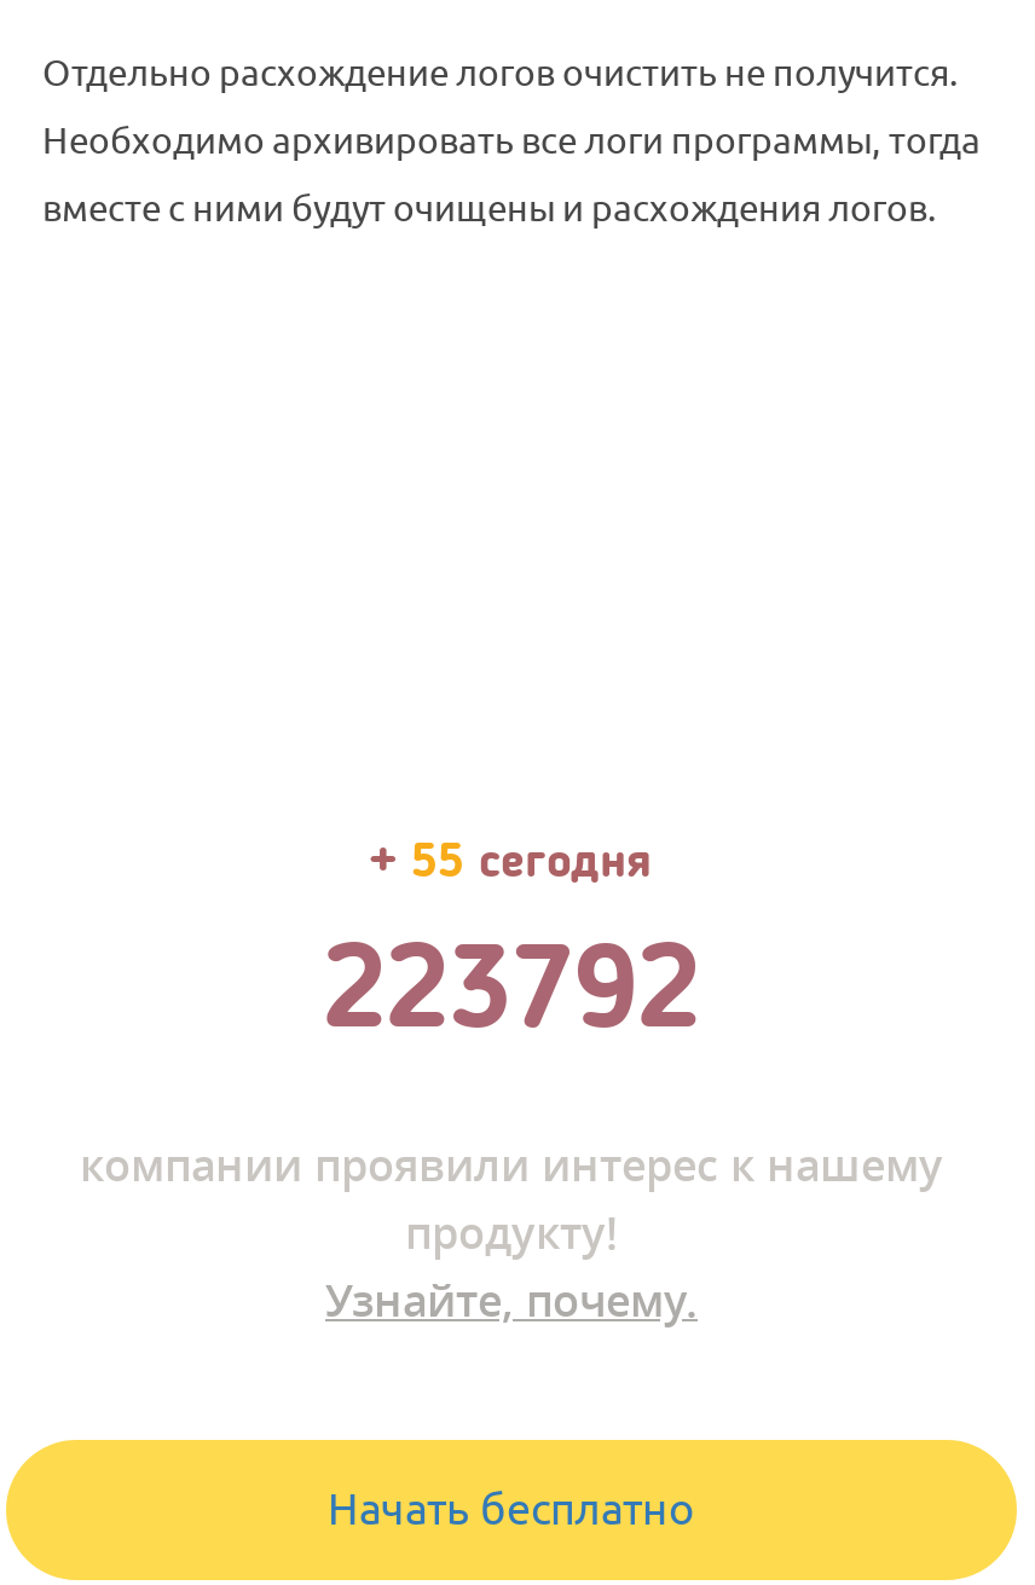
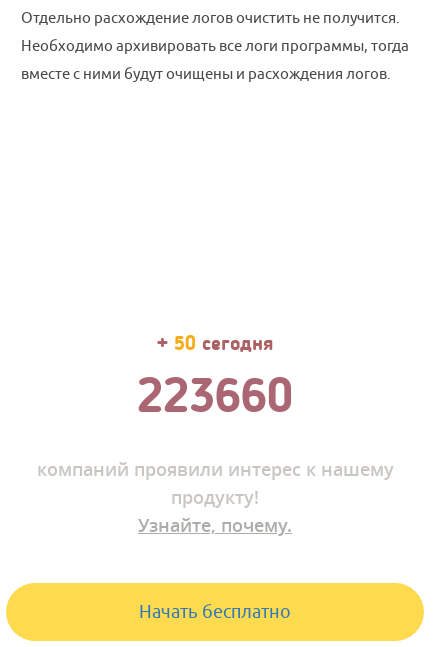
- + 55 сегодня
+ + 50 сегодня

- 223792
+ 223660

- компании проявили интерес к нашему
+ компаний проявили интерес к нашему
